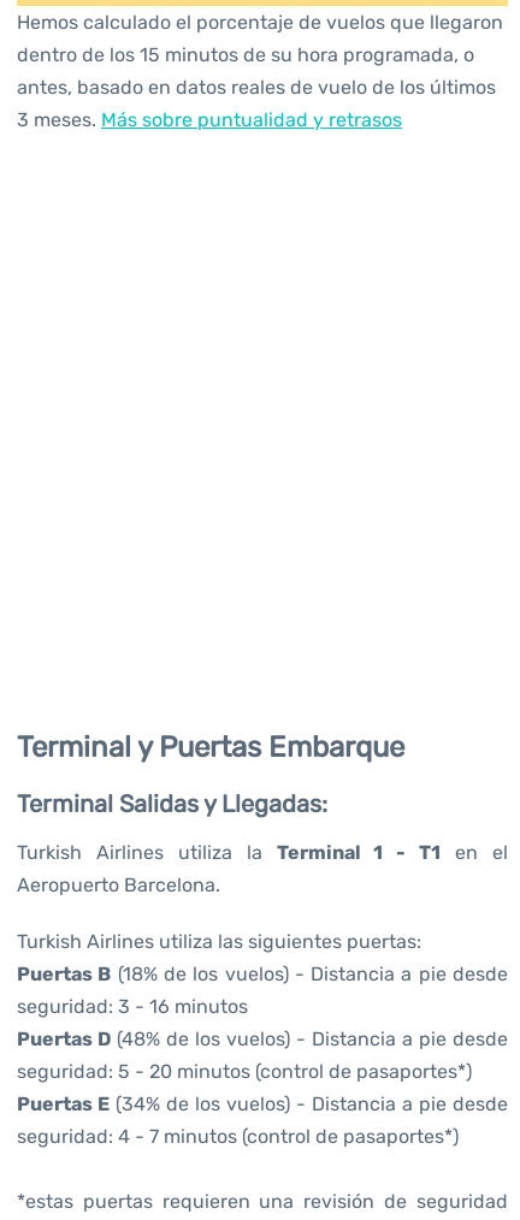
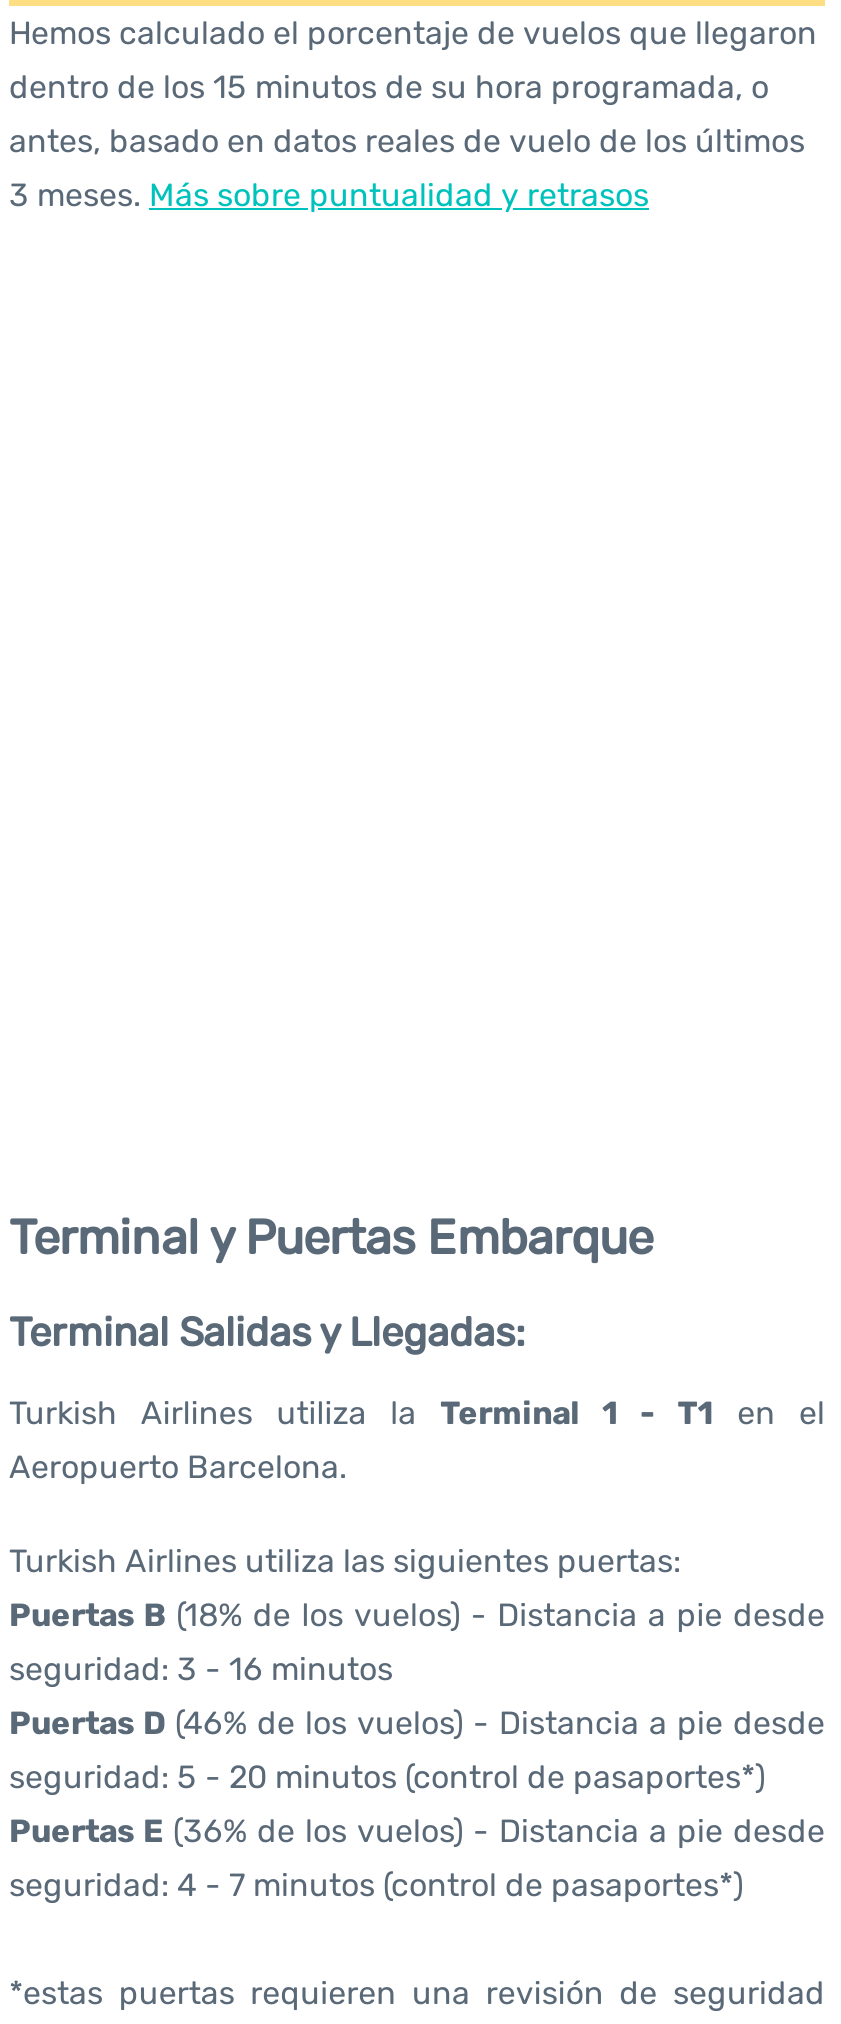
- Puertas D (48% de los vuelos) - Distancia a pie desde
+ Puertas D (46% de los vuelos) - Distancia a pie desde

- Puertas E (34% de los vuelos) - Distancia a pie desde
+ Puertas E (36% de los vuelos) - Distancia a pie desde
